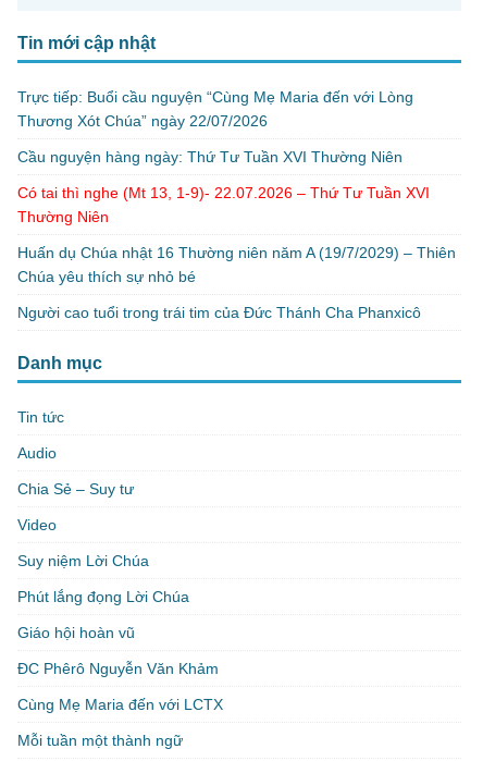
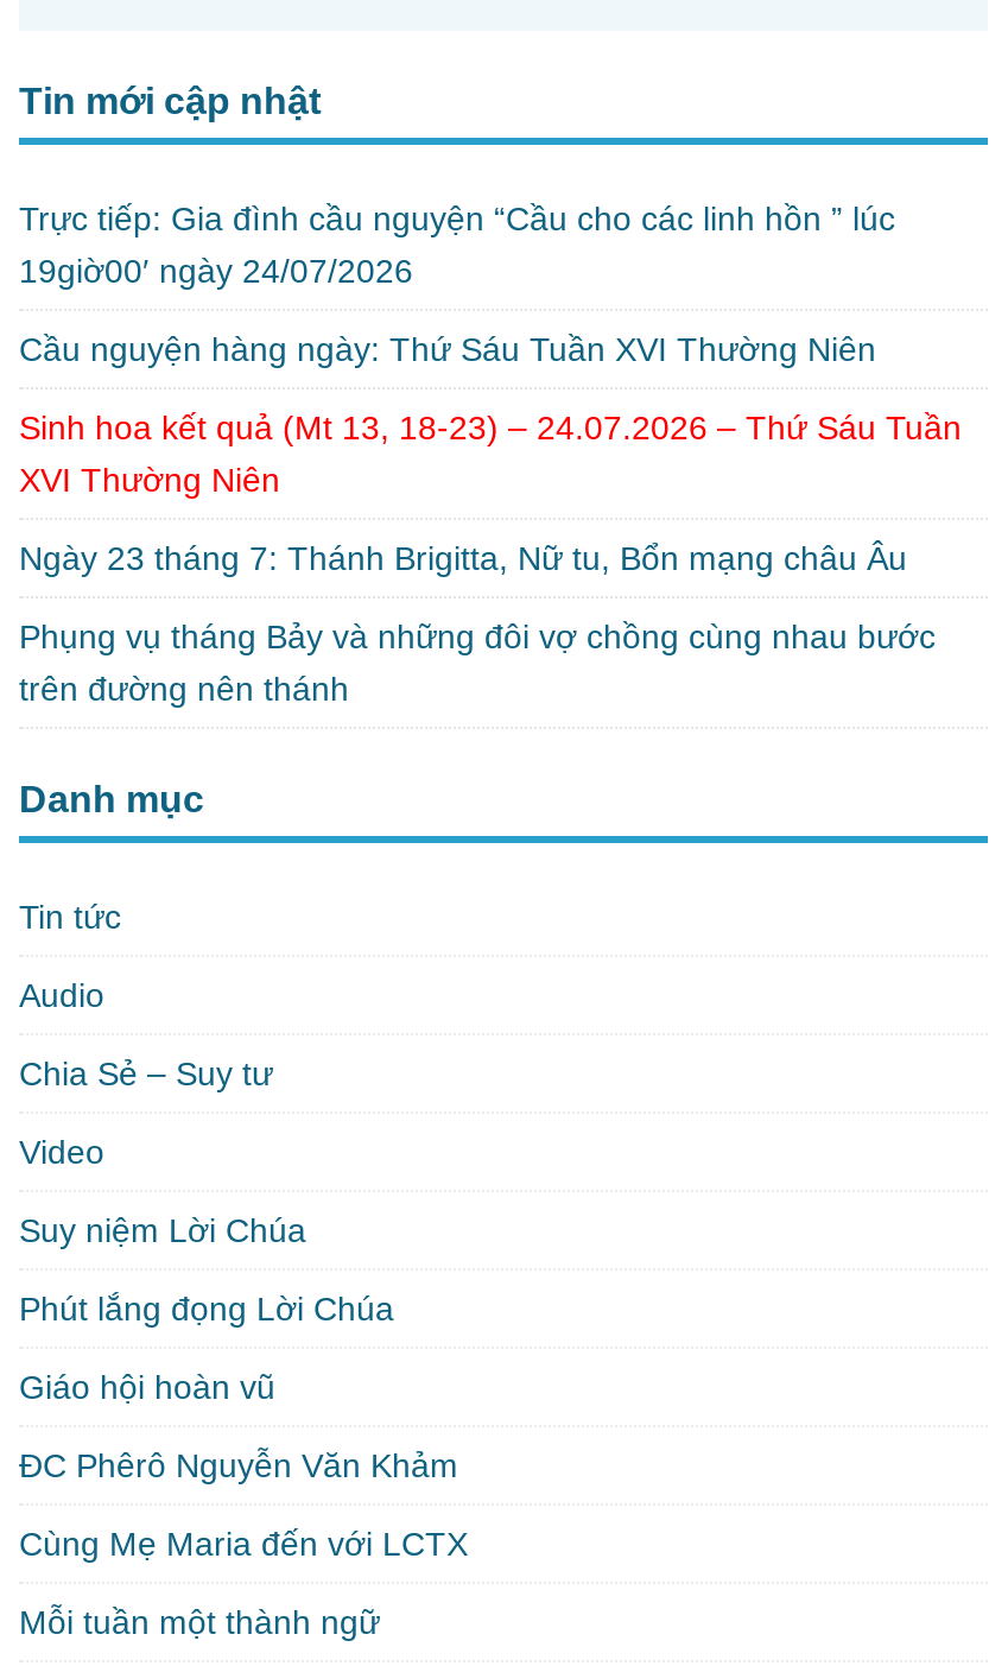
- Trực tiếp: Buổi cầu nguyện “Cùng Mẹ Maria đến với Lòng
- Thương Xót Chúa” ngày 22/07/2026
+ Trực tiếp: Gia đình cầu nguyện “Cầu cho các linh hồn ” lúc
+ 19giờ00′ ngày 24/07/2026

- Cầu nguyện hàng ngày: Thứ Tư Tuần XVI Thường Niên
+ Cầu nguyện hàng ngày: Thứ Sáu Tuần XVI Thường Niên

- Có tai thì nghe (Mt 13, 1-9)- 22.07.2026 – Thứ Tư Tuần XVI
- Thường Niên
+ Sinh hoa kết quả (Mt 13, 18-23) – 24.07.2026 – Thứ Sáu Tuần
+ XVI Thường Niên

- Huấn dụ Chúa nhật 16 Thường niên năm A (19/7/2029) – Thiên
- Chúa yêu thích sự nhỏ bé
+ Ngày 23 tháng 7: Thánh Brigitta, Nữ tu, Bổn mạng châu Âu

- Người cao tuổi trong trái tim của Đức Thánh Cha Phanxicô
+ Phụng vụ tháng Bảy và những đôi vợ chồng cùng nhau bước
+ trên đường nên thánh
